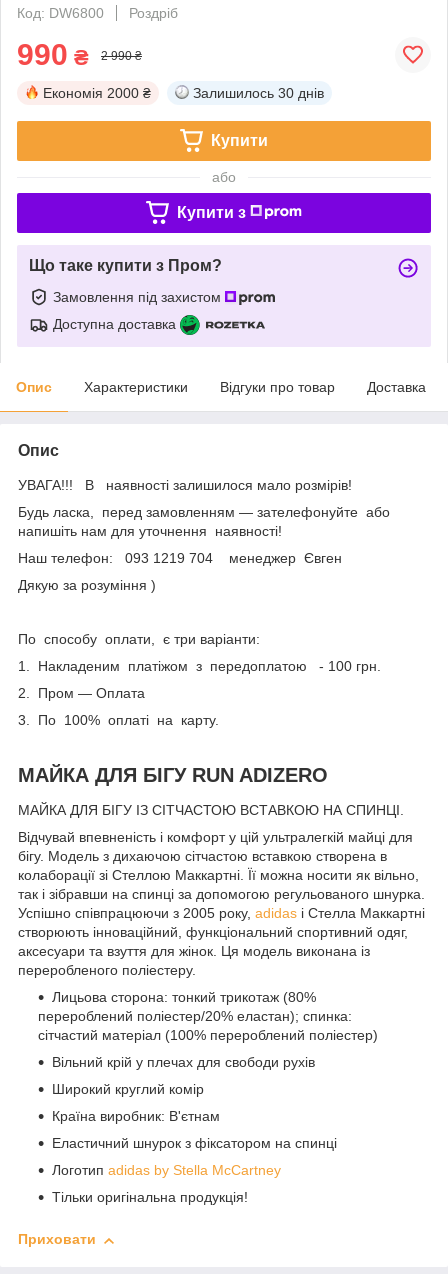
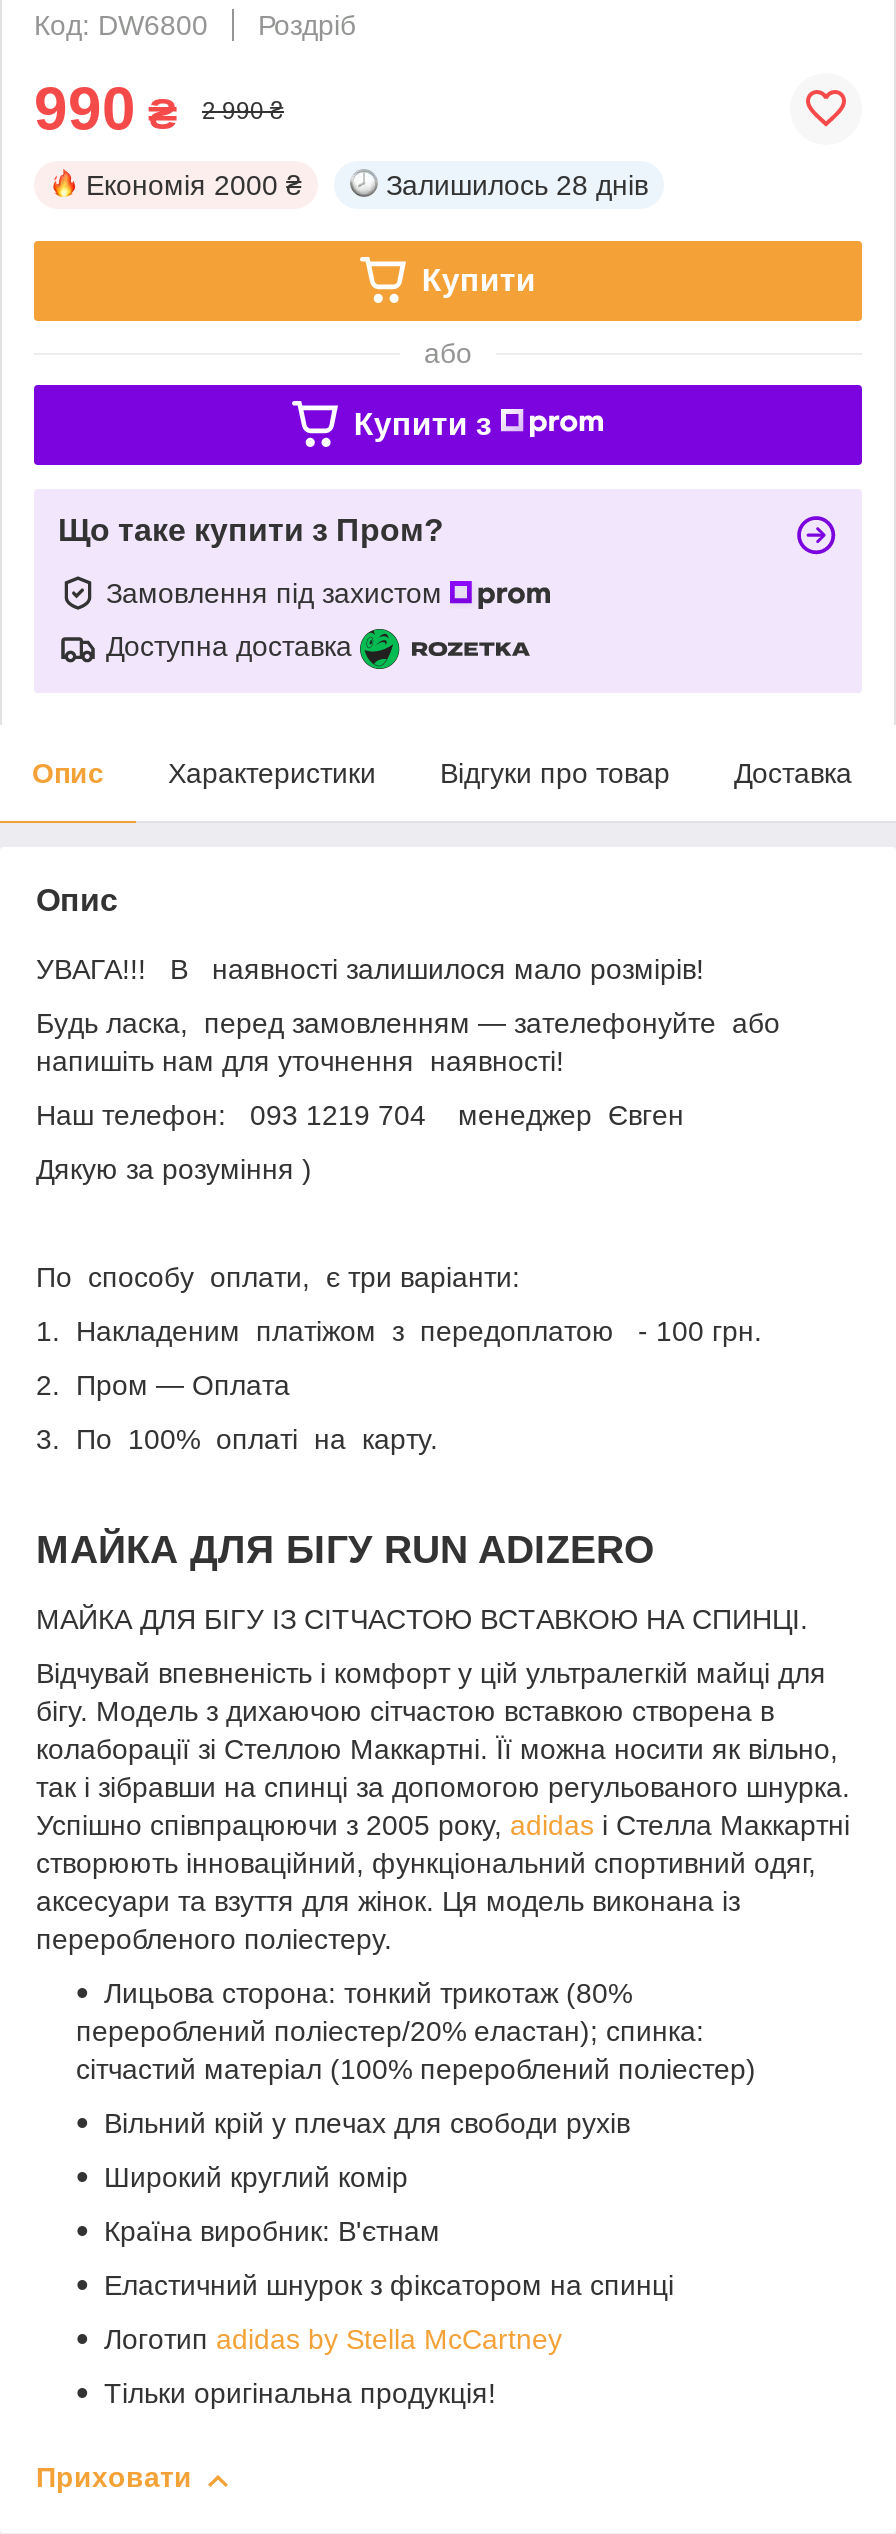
- Залишилось 30 днів
+ Залишилось 28 днів
